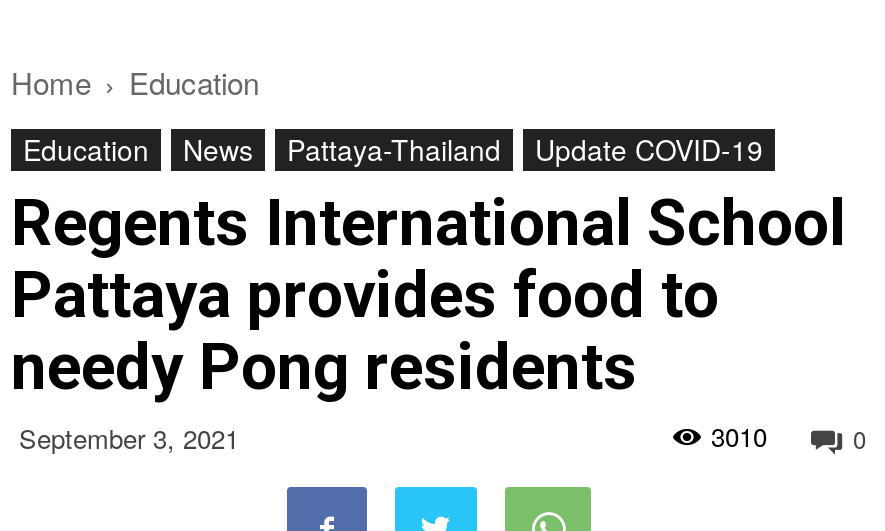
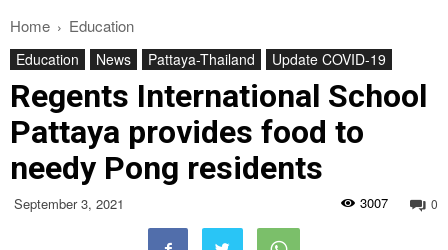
- 3010
+ 3007
